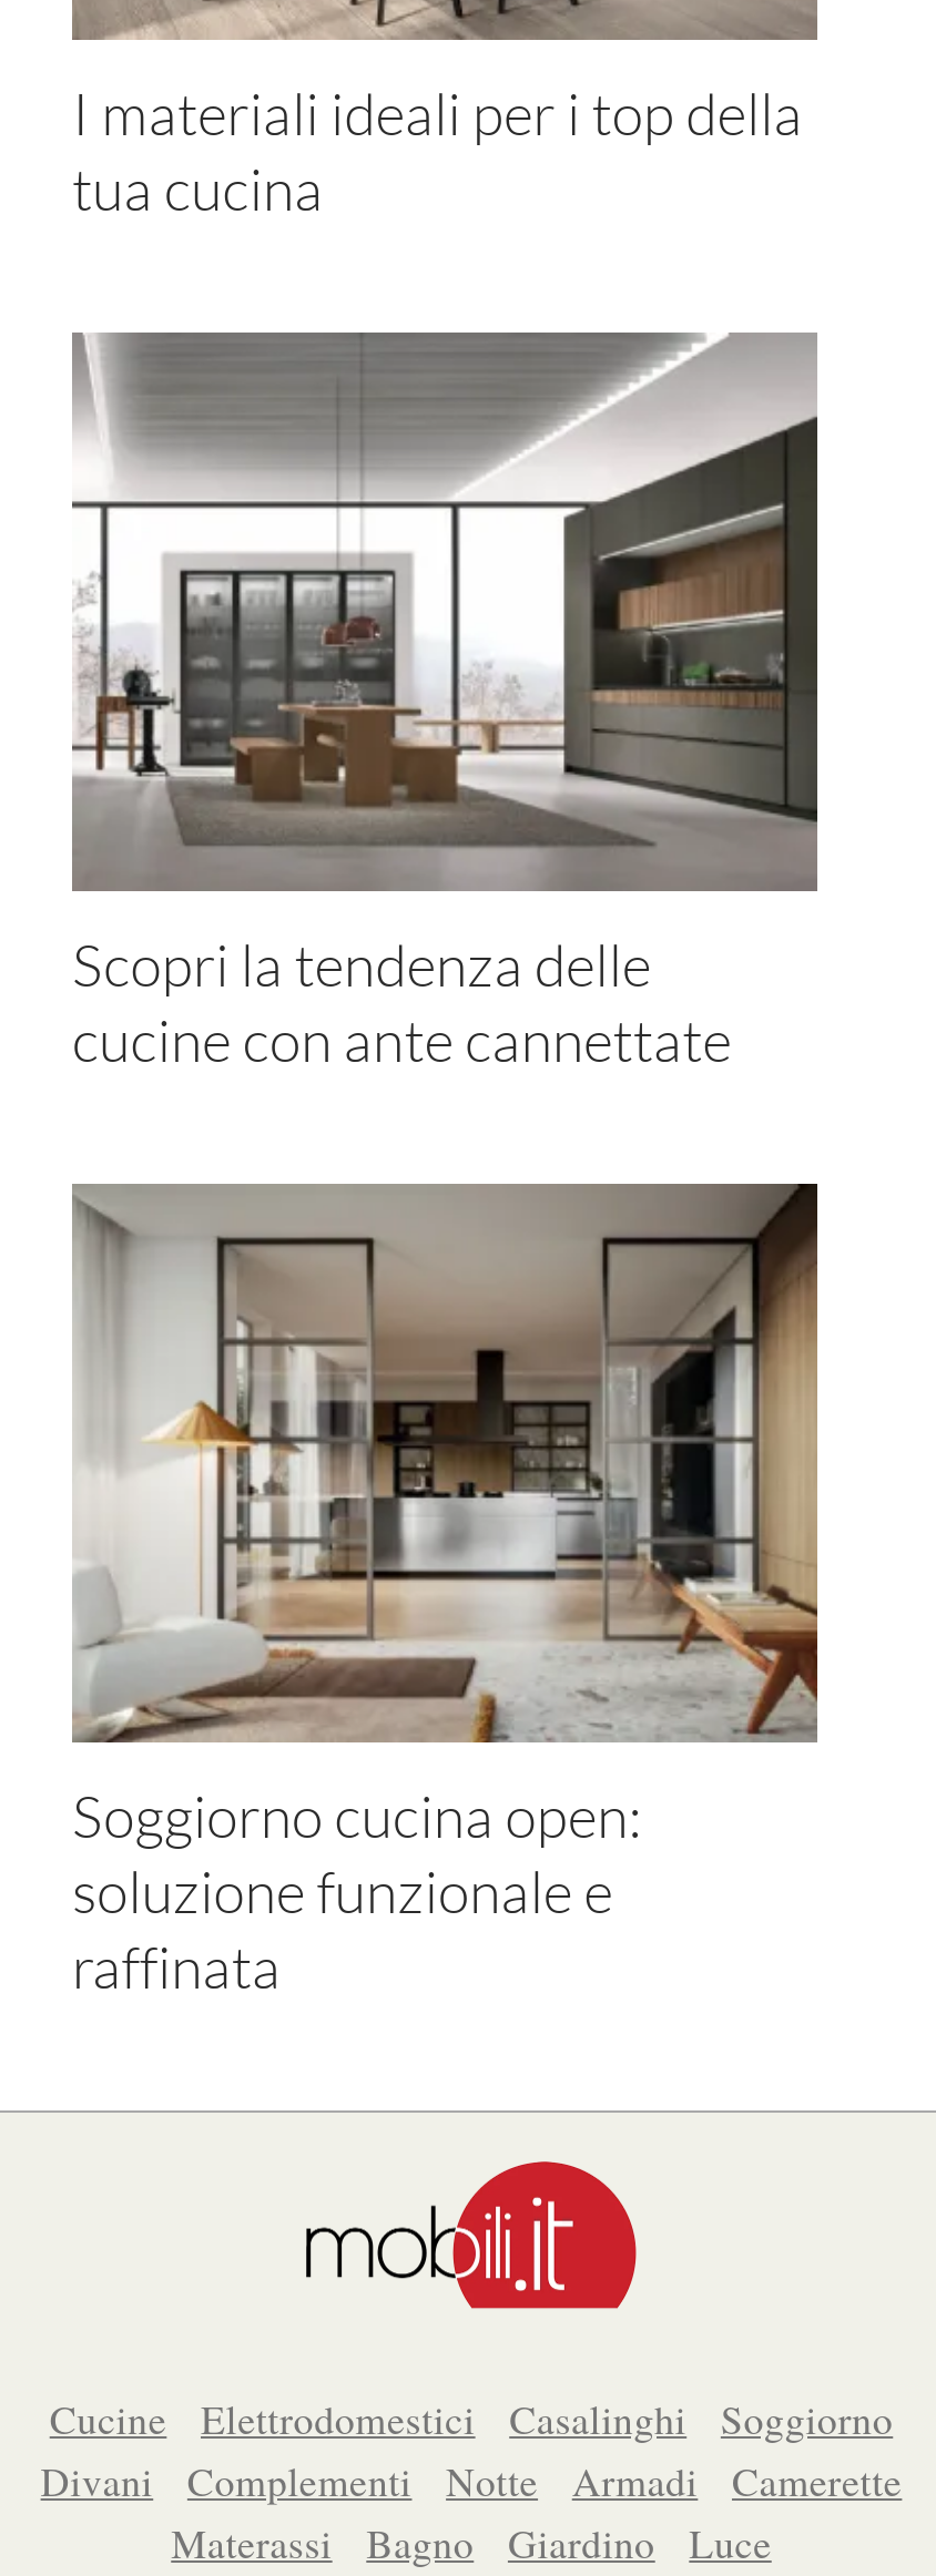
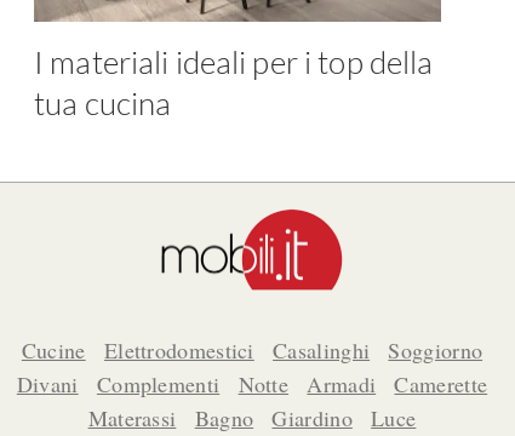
- [image]
- Scopri la tendenza delle
- cucine con ante cannettate

- [image]
- Soggiorno cucina open:
- soluzione funzionale e
- raffinata
